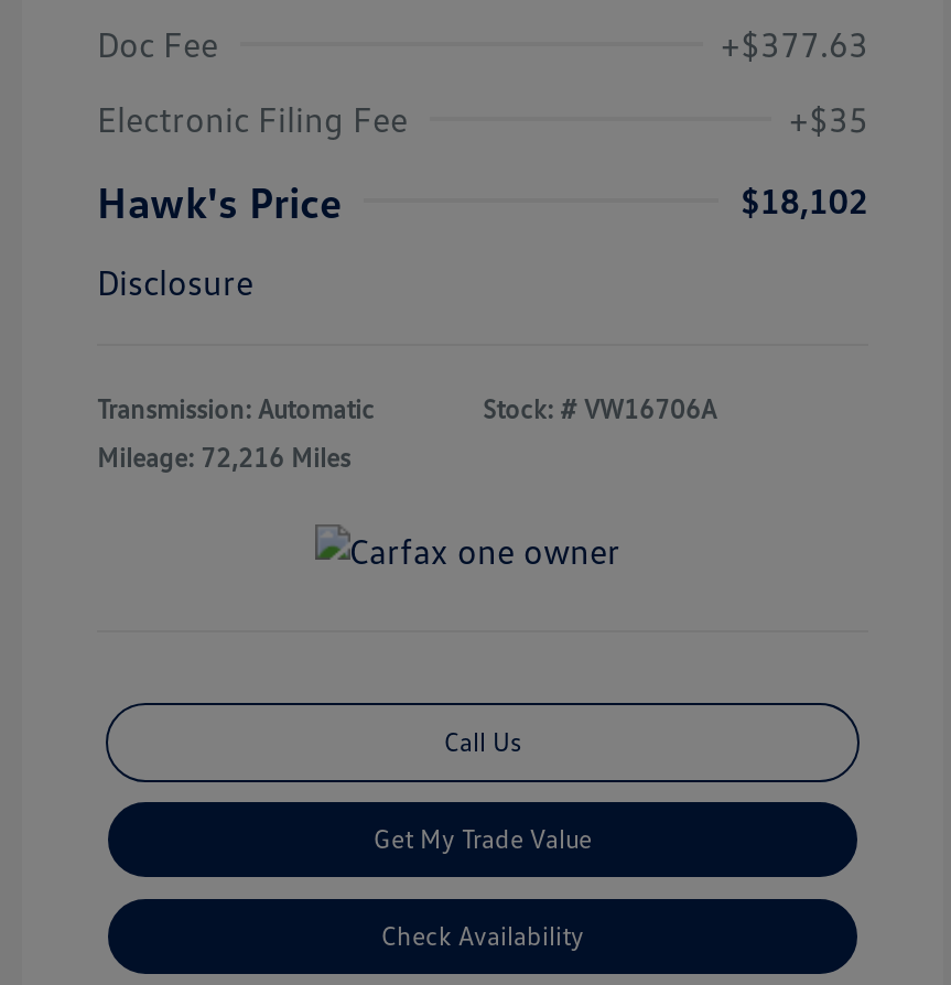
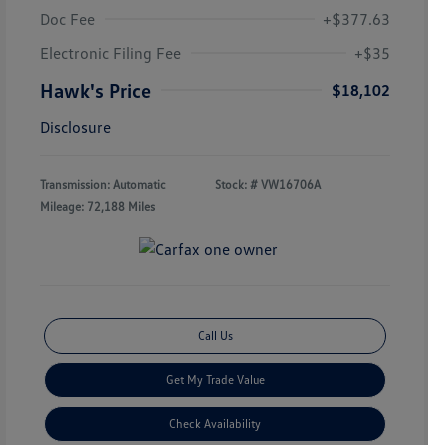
- Mileage: 72,216 Miles
+ Mileage: 72,188 Miles
